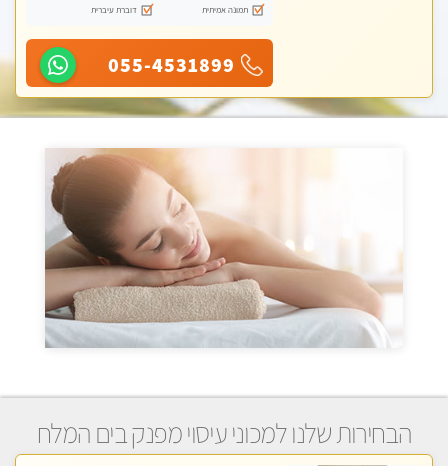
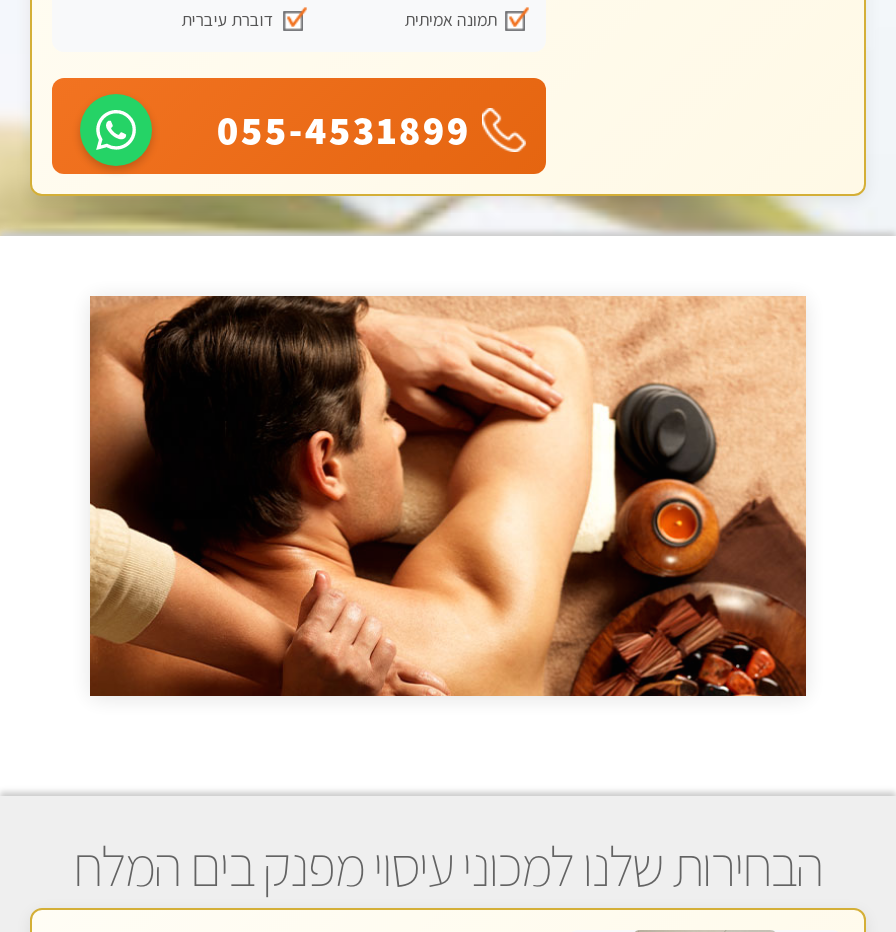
- [image]
+ [image]
